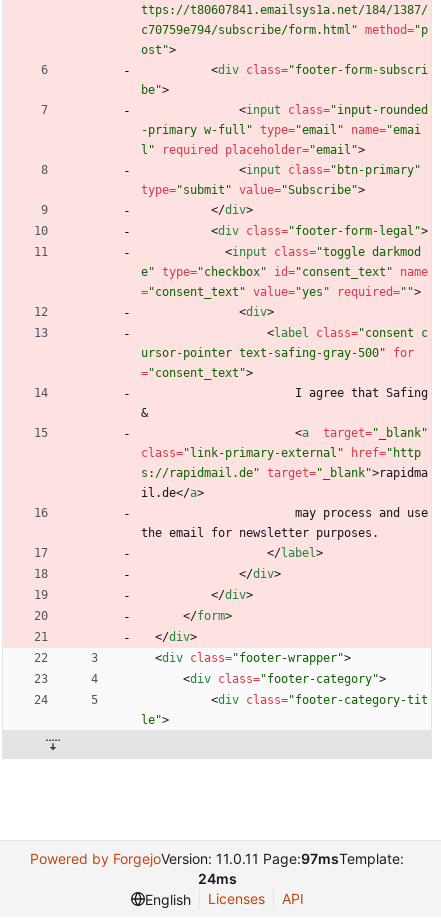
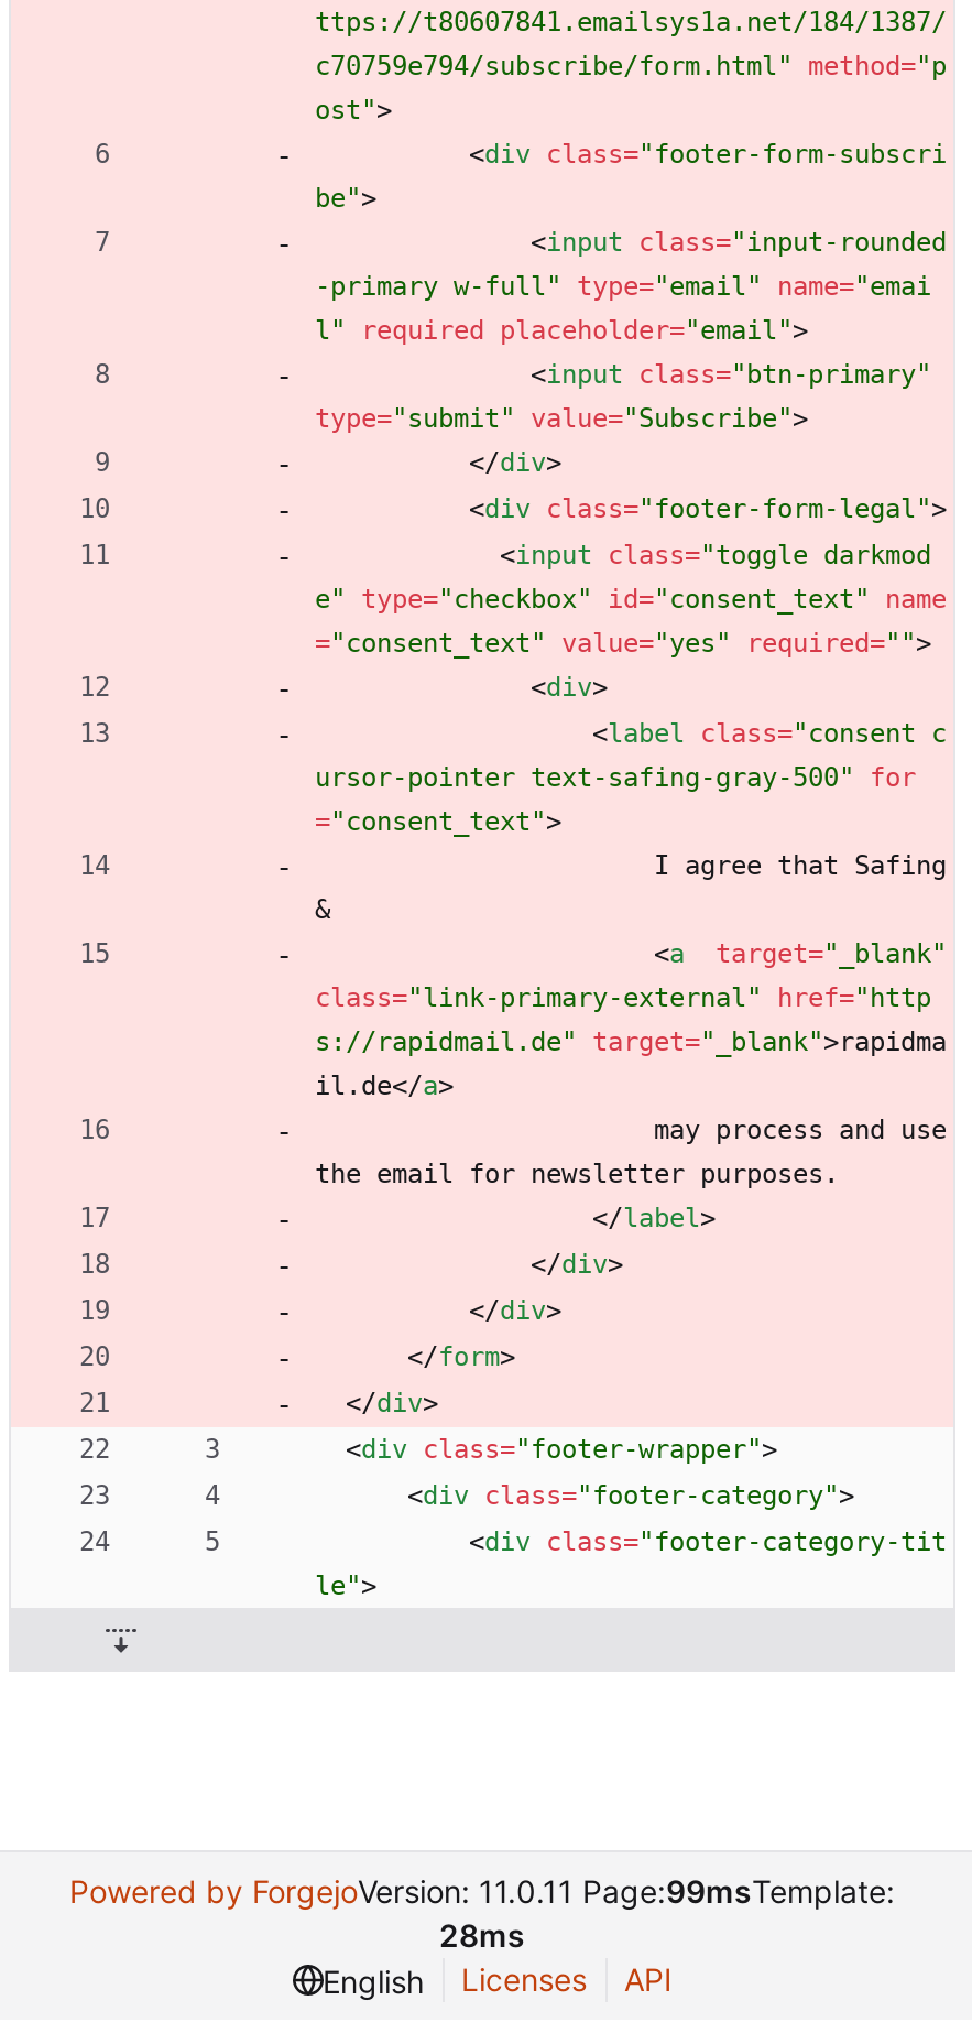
- Powered by ForgejoVersion: 11.0.11 Page:97msTemplate:
- 24ms
+ Powered by ForgejoVersion: 11.0.11 Page:99msTemplate:
+ 28ms
